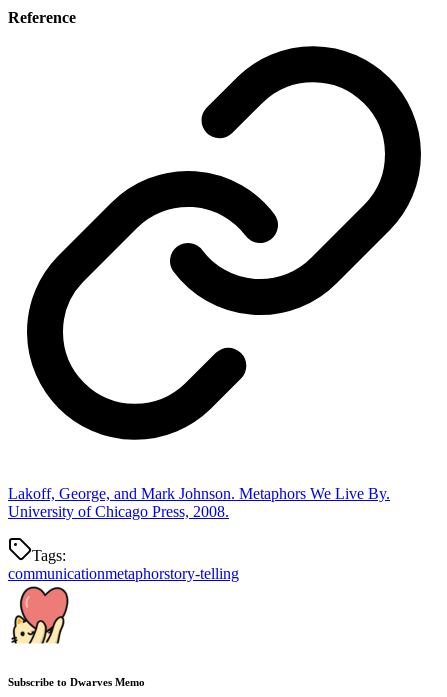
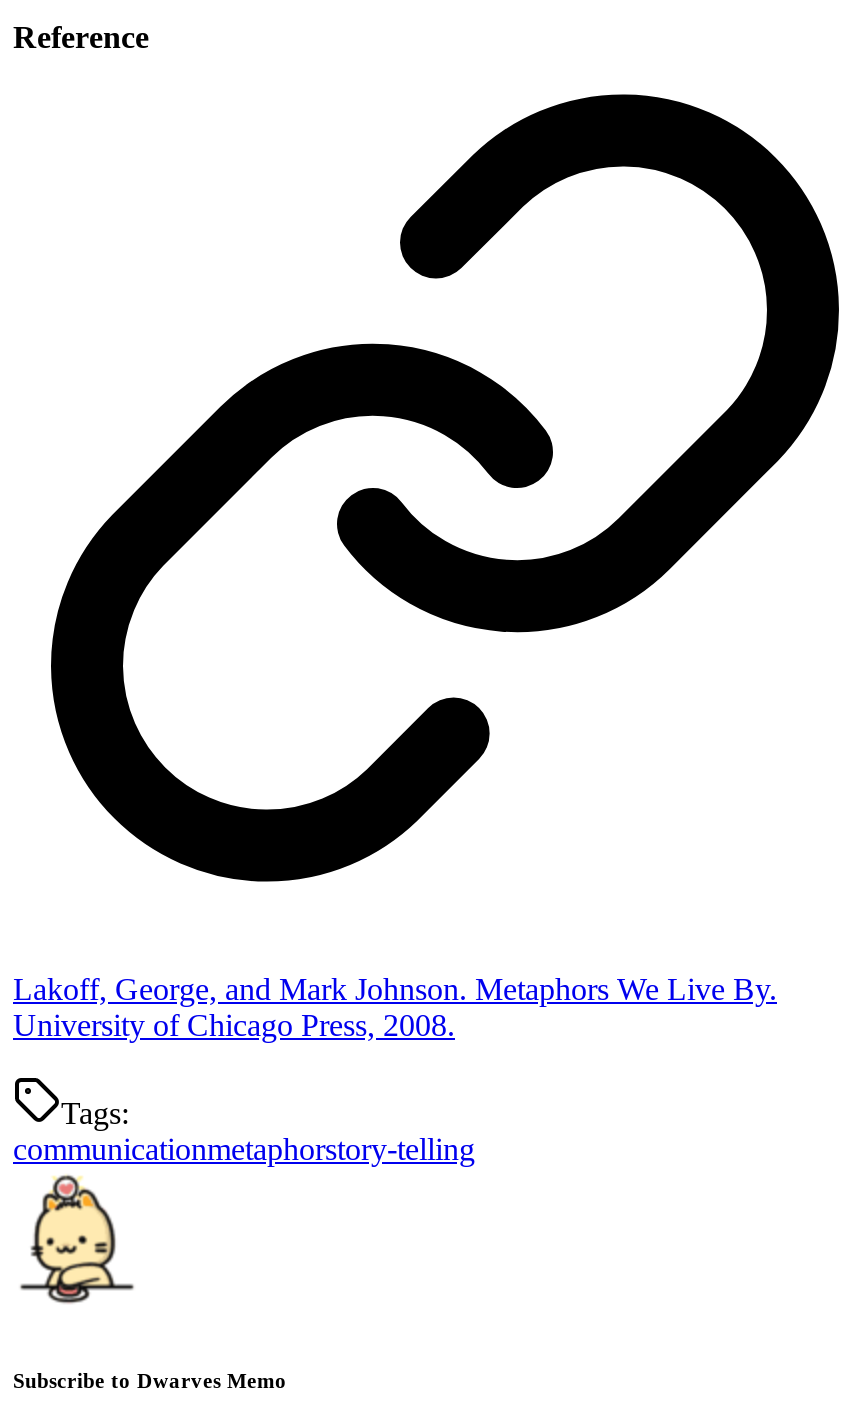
- [image]
+ [image]
